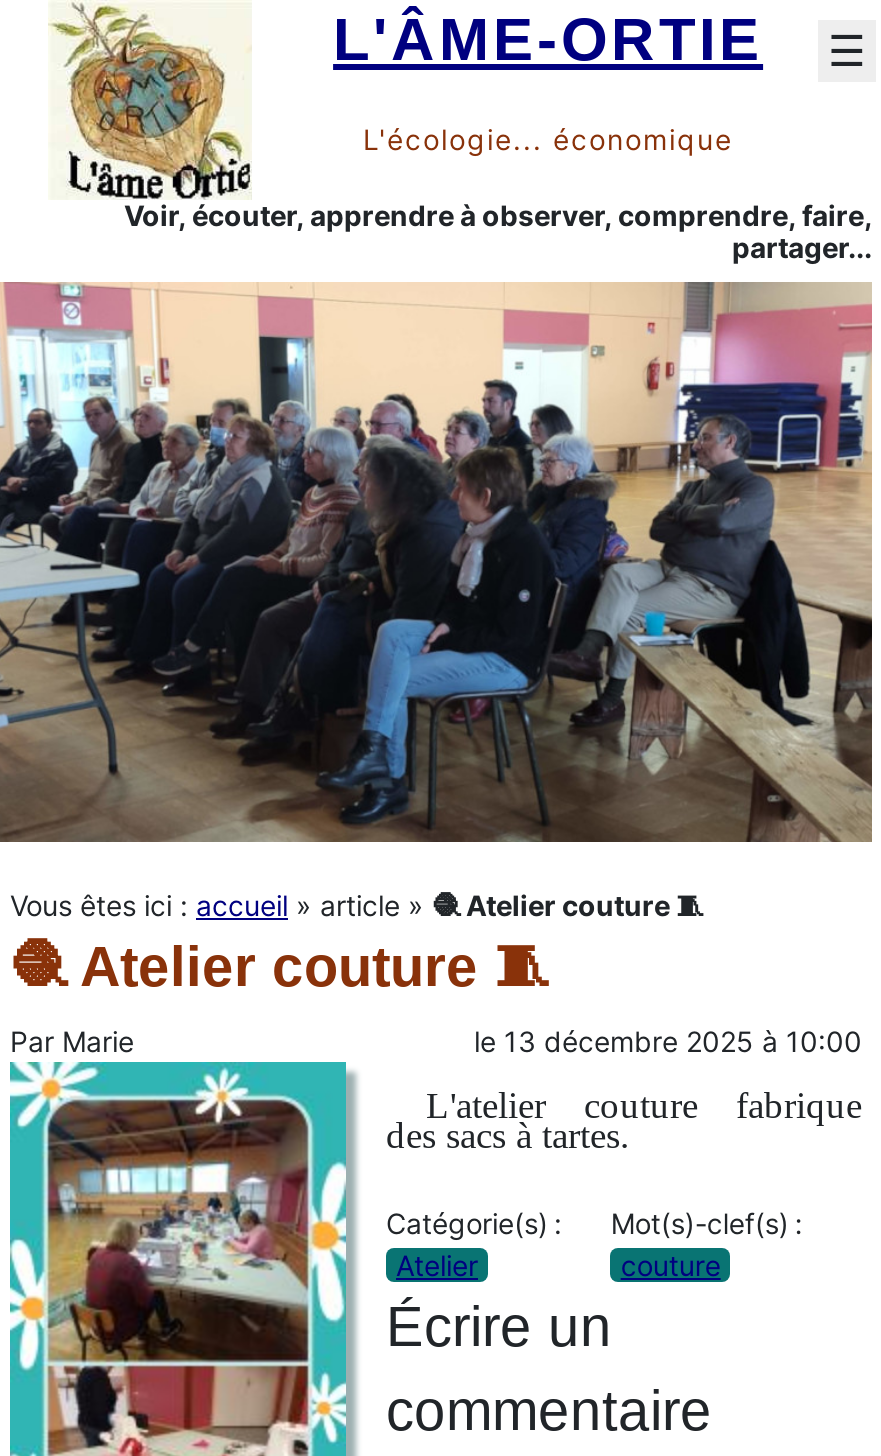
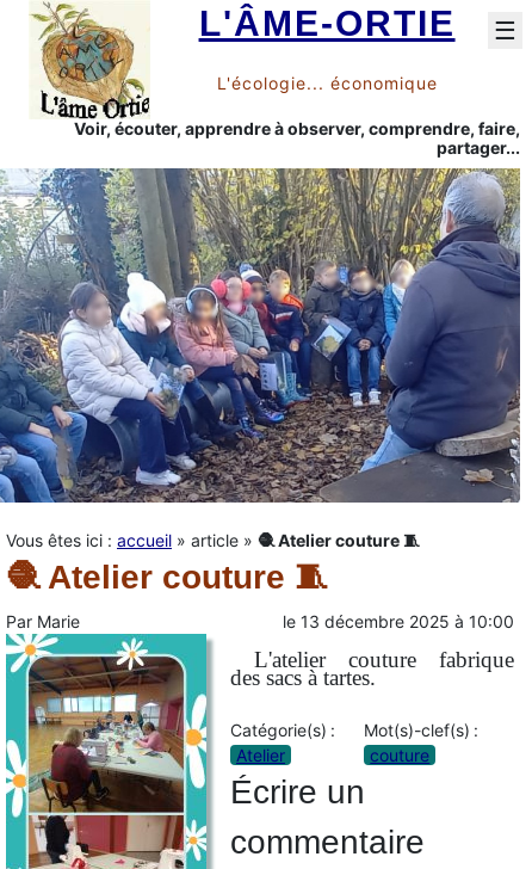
- [image]
+ [image]
